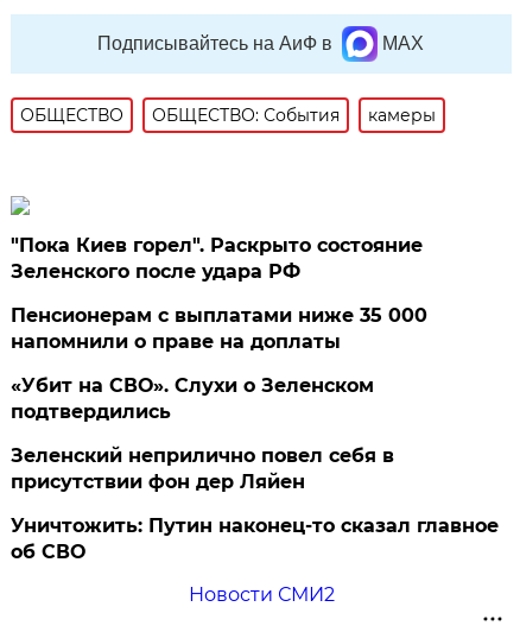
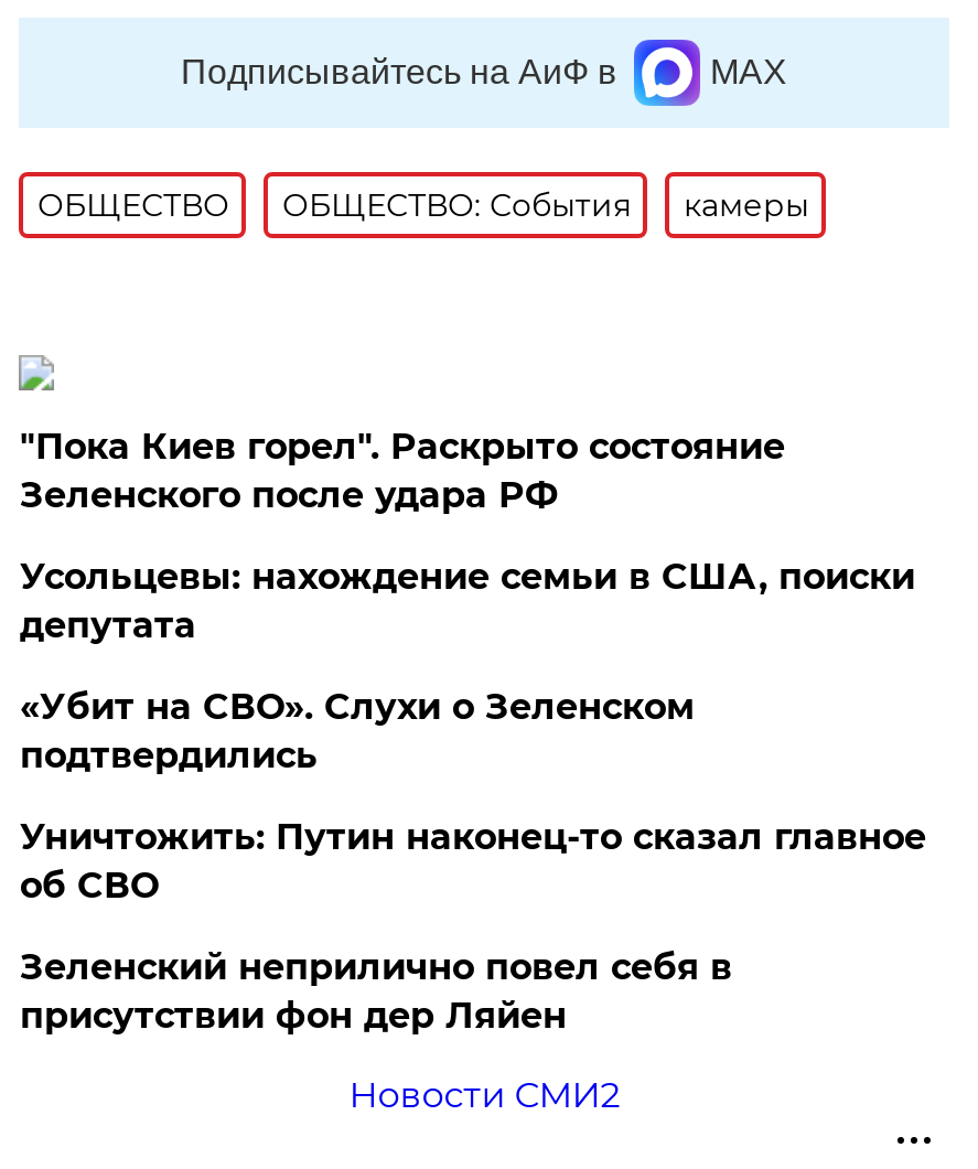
- Пенсионерам с выплатами ниже 35 000
- напомнили о праве на доплаты
+ Усольцевы: нахождение семьи в США, поиски
+ депутата

moved down: Зеленский неприлично повел cебя в | присутствии фон дер Ляйен

moved up: Уничтожить: Путин наконец-то сказал главное | об СВО
